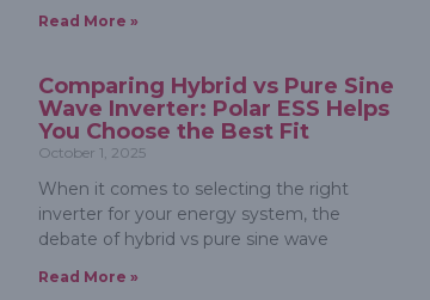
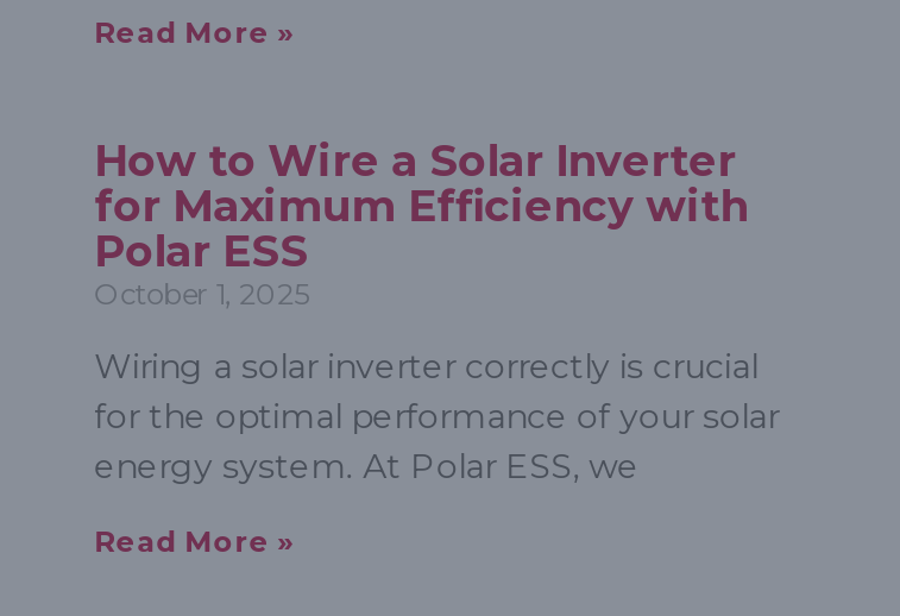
- Comparing Hybrid vs Pure Sine
- Wave Inverter: Polar ESS Helps
- You Choose the Best Fit
+ How to Wire a Solar Inverter
+ for Maximum Efficiency with
+ Polar ESS

- When it comes to selecting the right
- inverter for your energy system, the
- debate of hybrid vs pure sine wave
+ Wiring a solar inverter correctly is crucial
+ for the optimal performance of your solar
+ energy system. At Polar ESS, we
